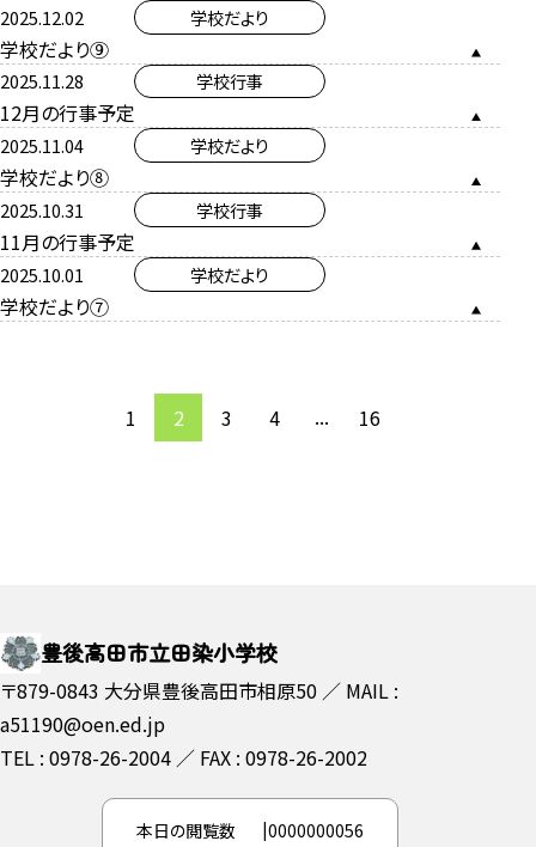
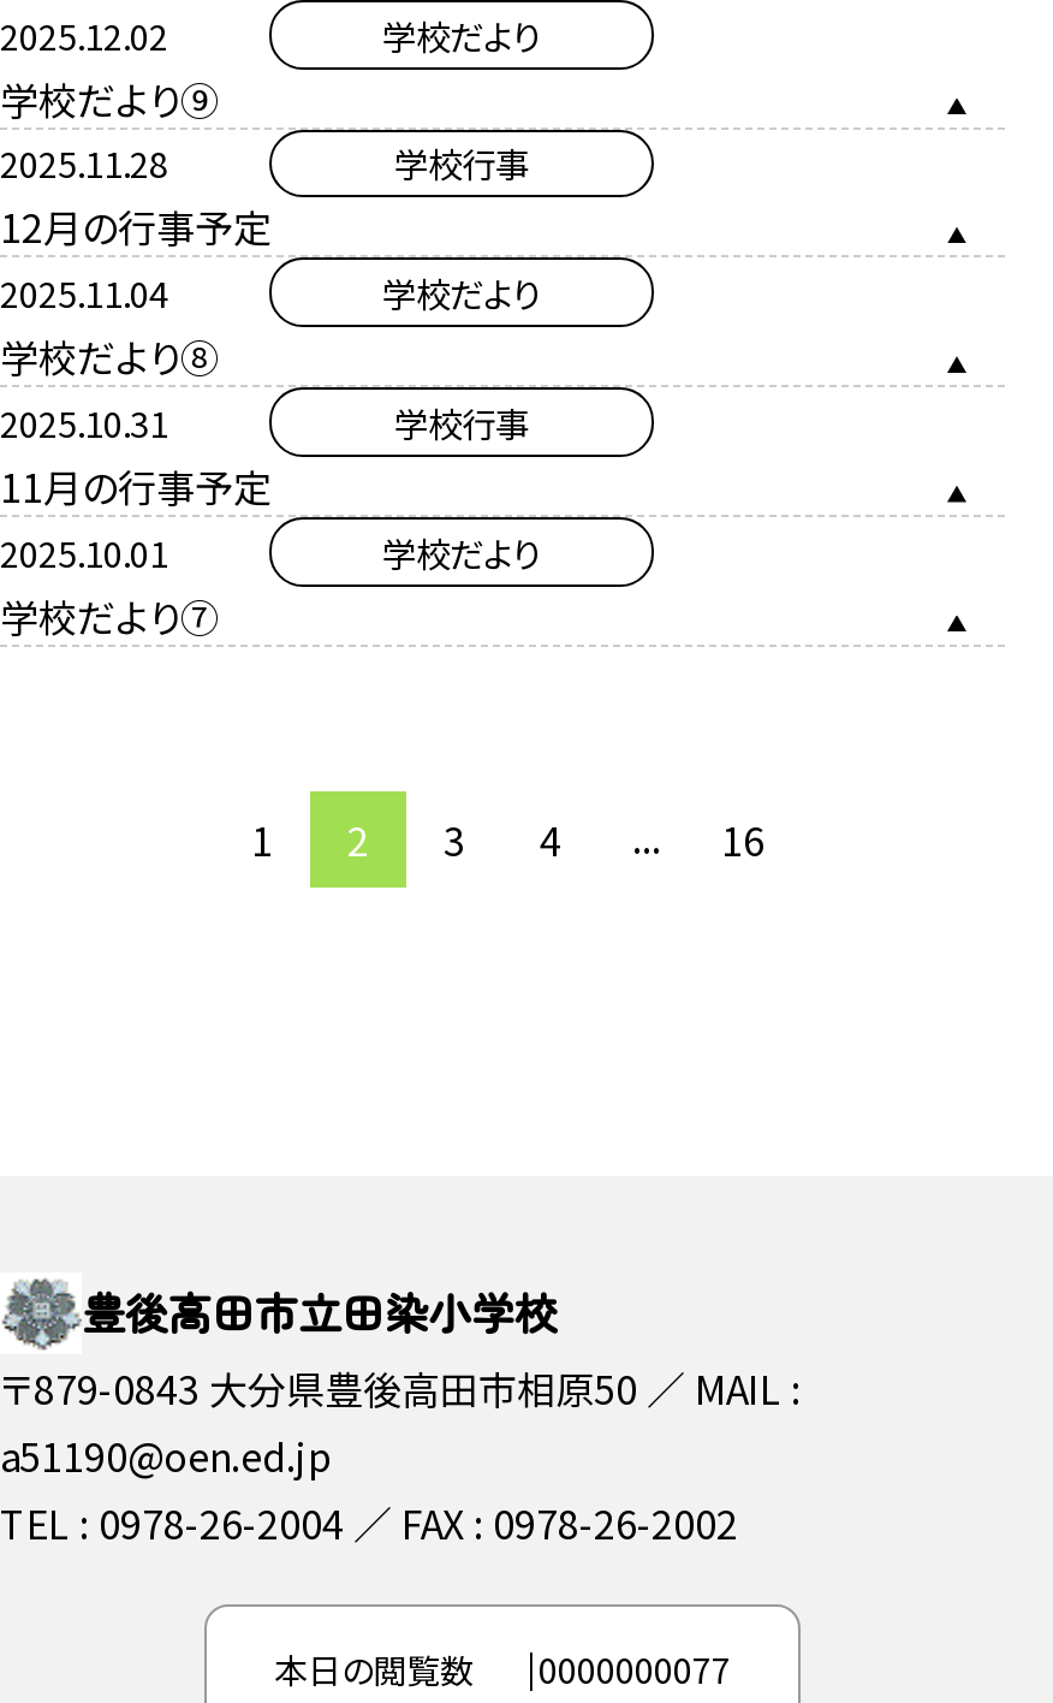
- 本日の閲覧数 0000000056
+ 本日の閲覧数 0000000077
